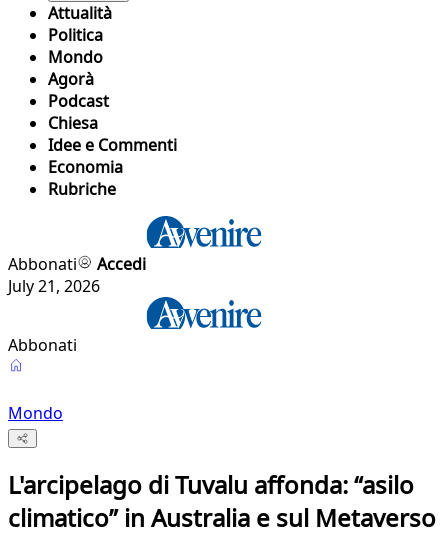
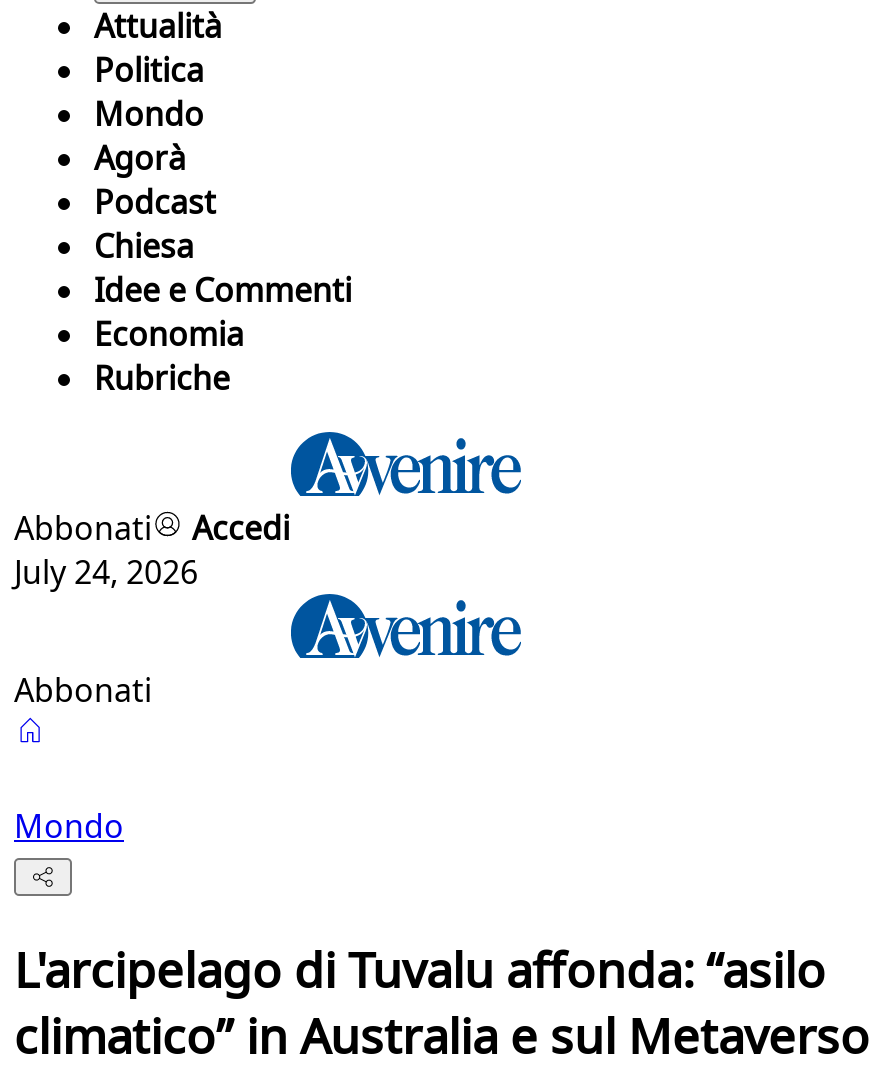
- July 21, 2026
+ July 24, 2026
